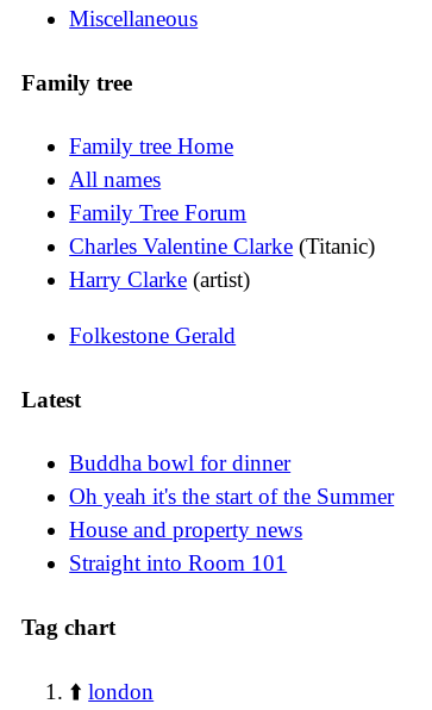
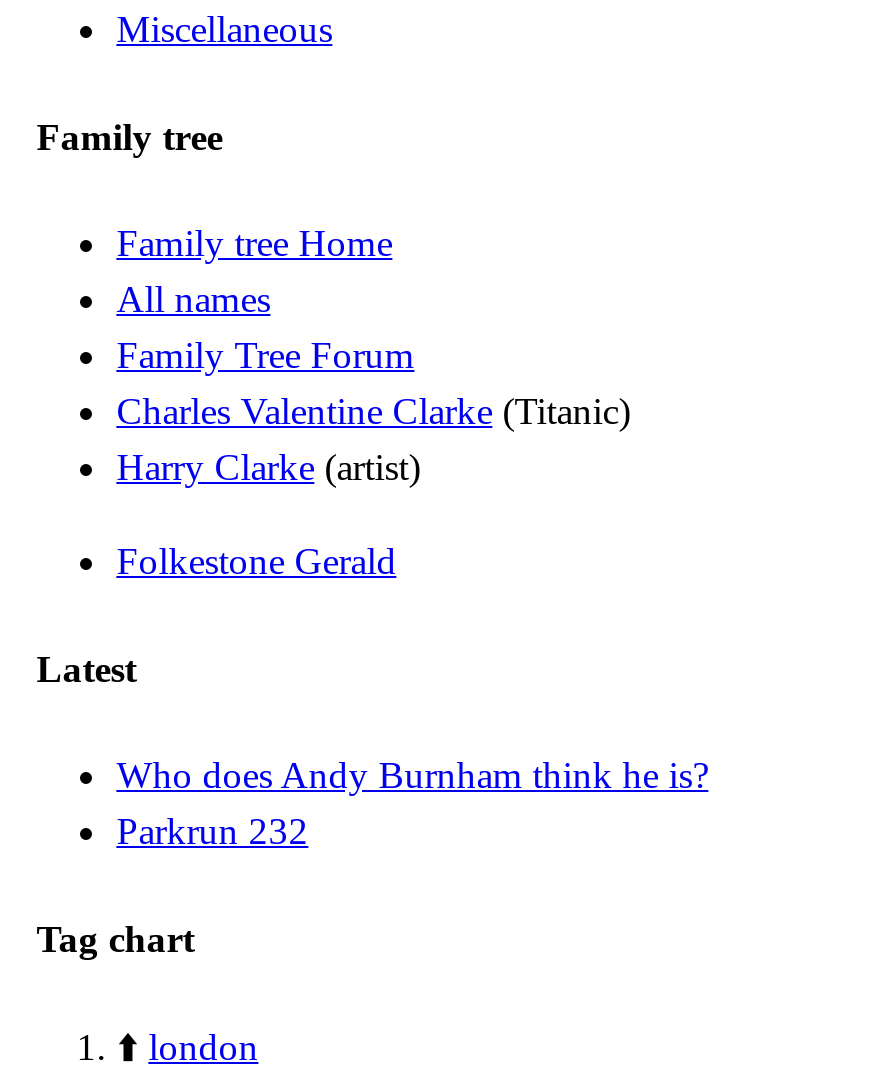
- Buddha bowl for dinner
- Oh yeah it's the start of the Summer
- House and property news
- Straight into Room 101
+ Who does Andy Burnham think he is?
+ Parkrun 232
